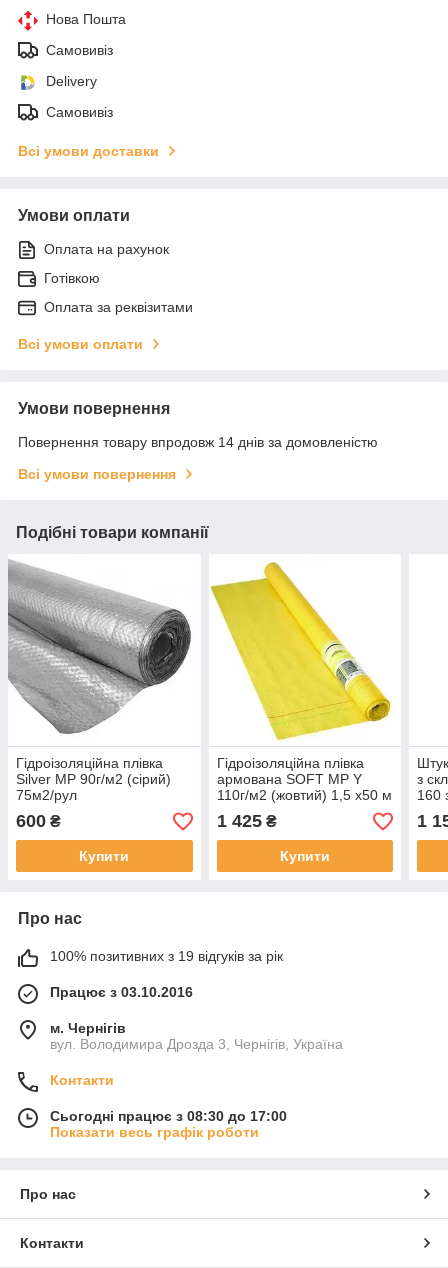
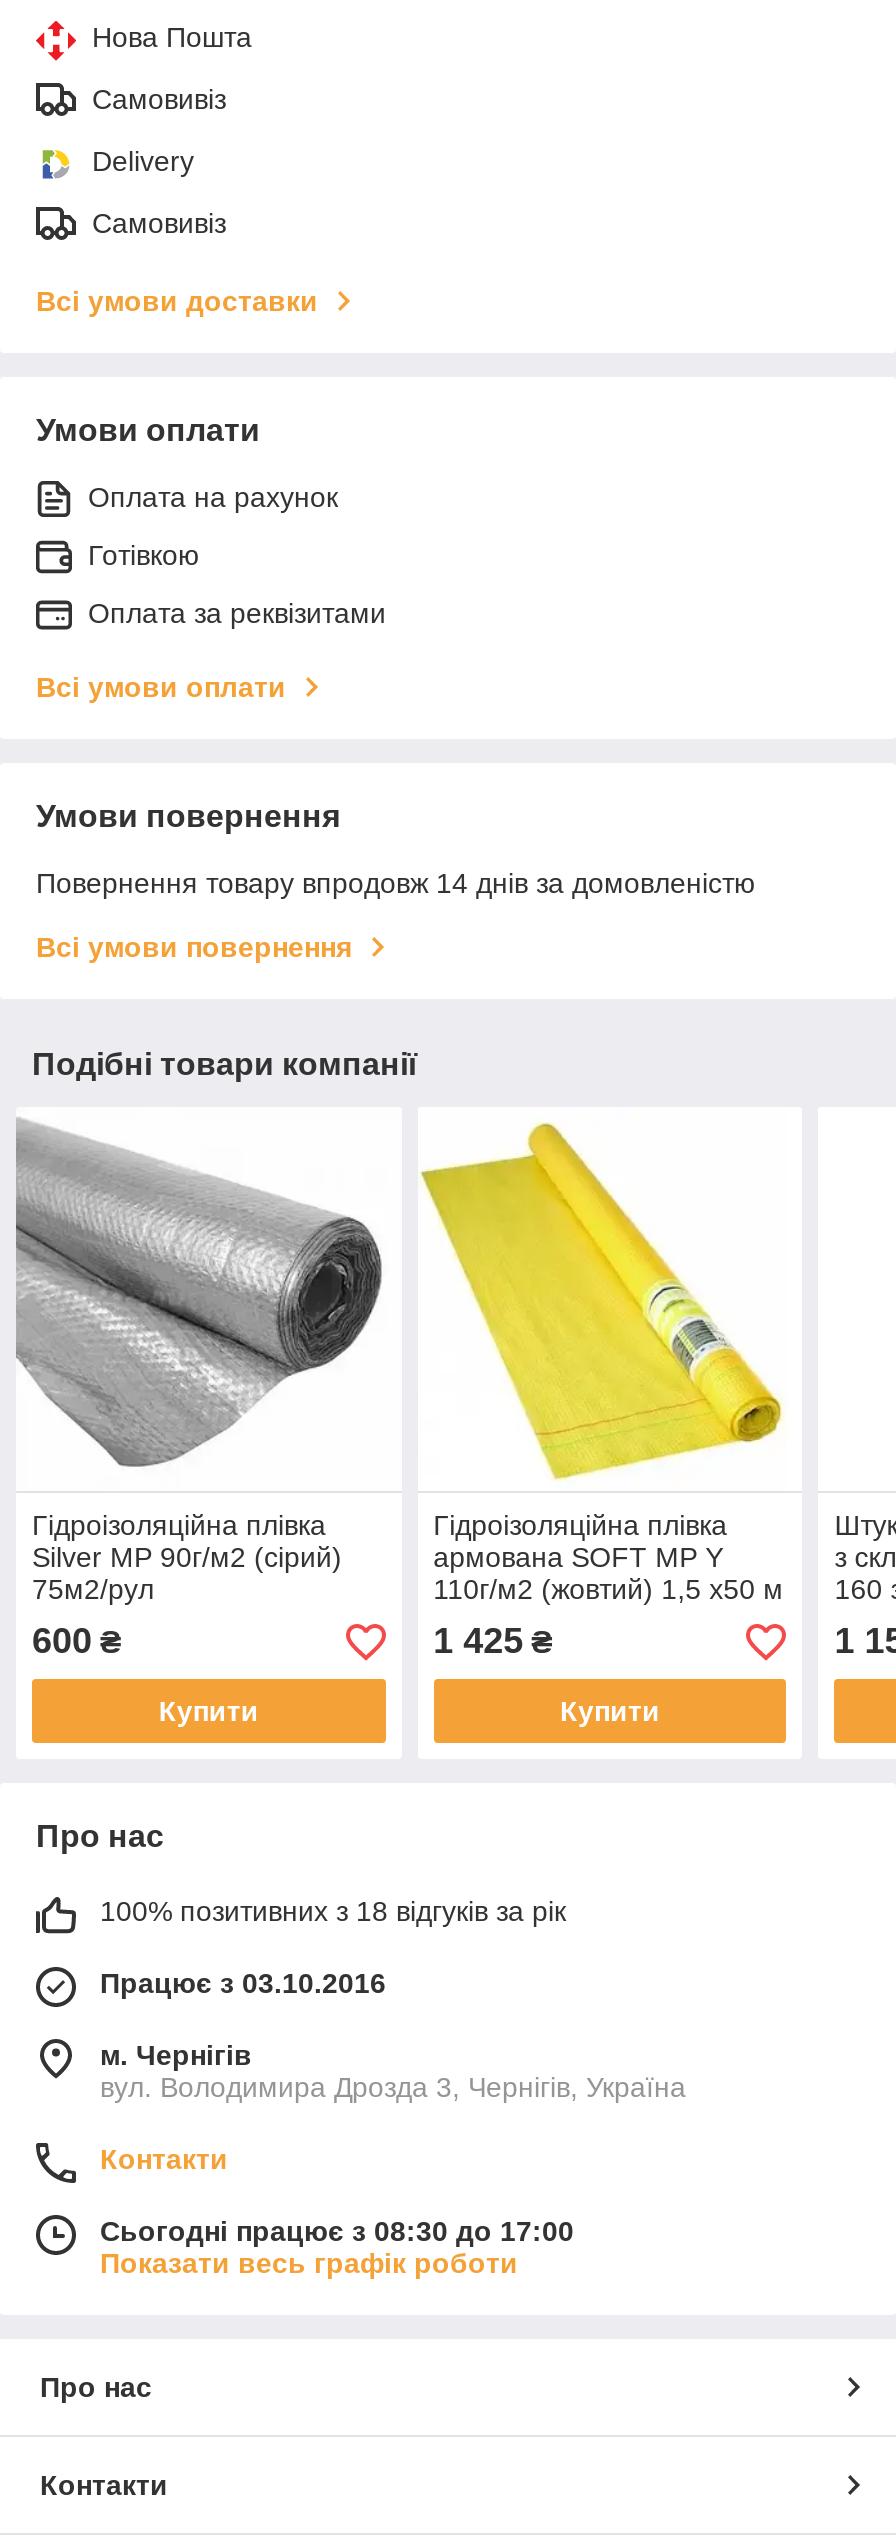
- 100% позитивних з 19 відгуків за рік
+ 100% позитивних з 18 відгуків за рік
